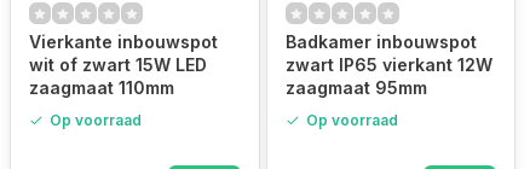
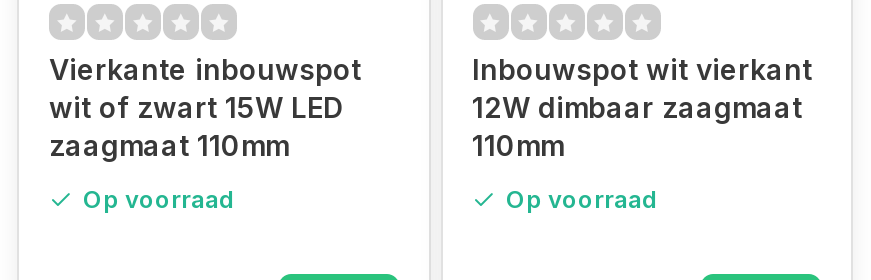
- Badkamer inbouwspot
- zwart IP65 vierkant 12W
- zaagmaat 95mm
+ Inbouwspot wit vierkant
+ 12W dimbaar zaagmaat
+ 110mm
